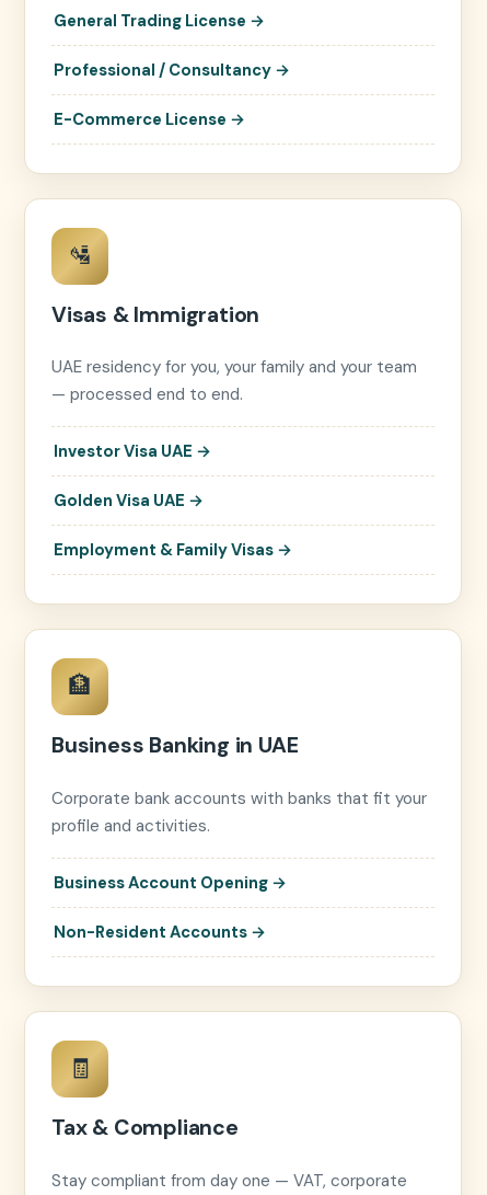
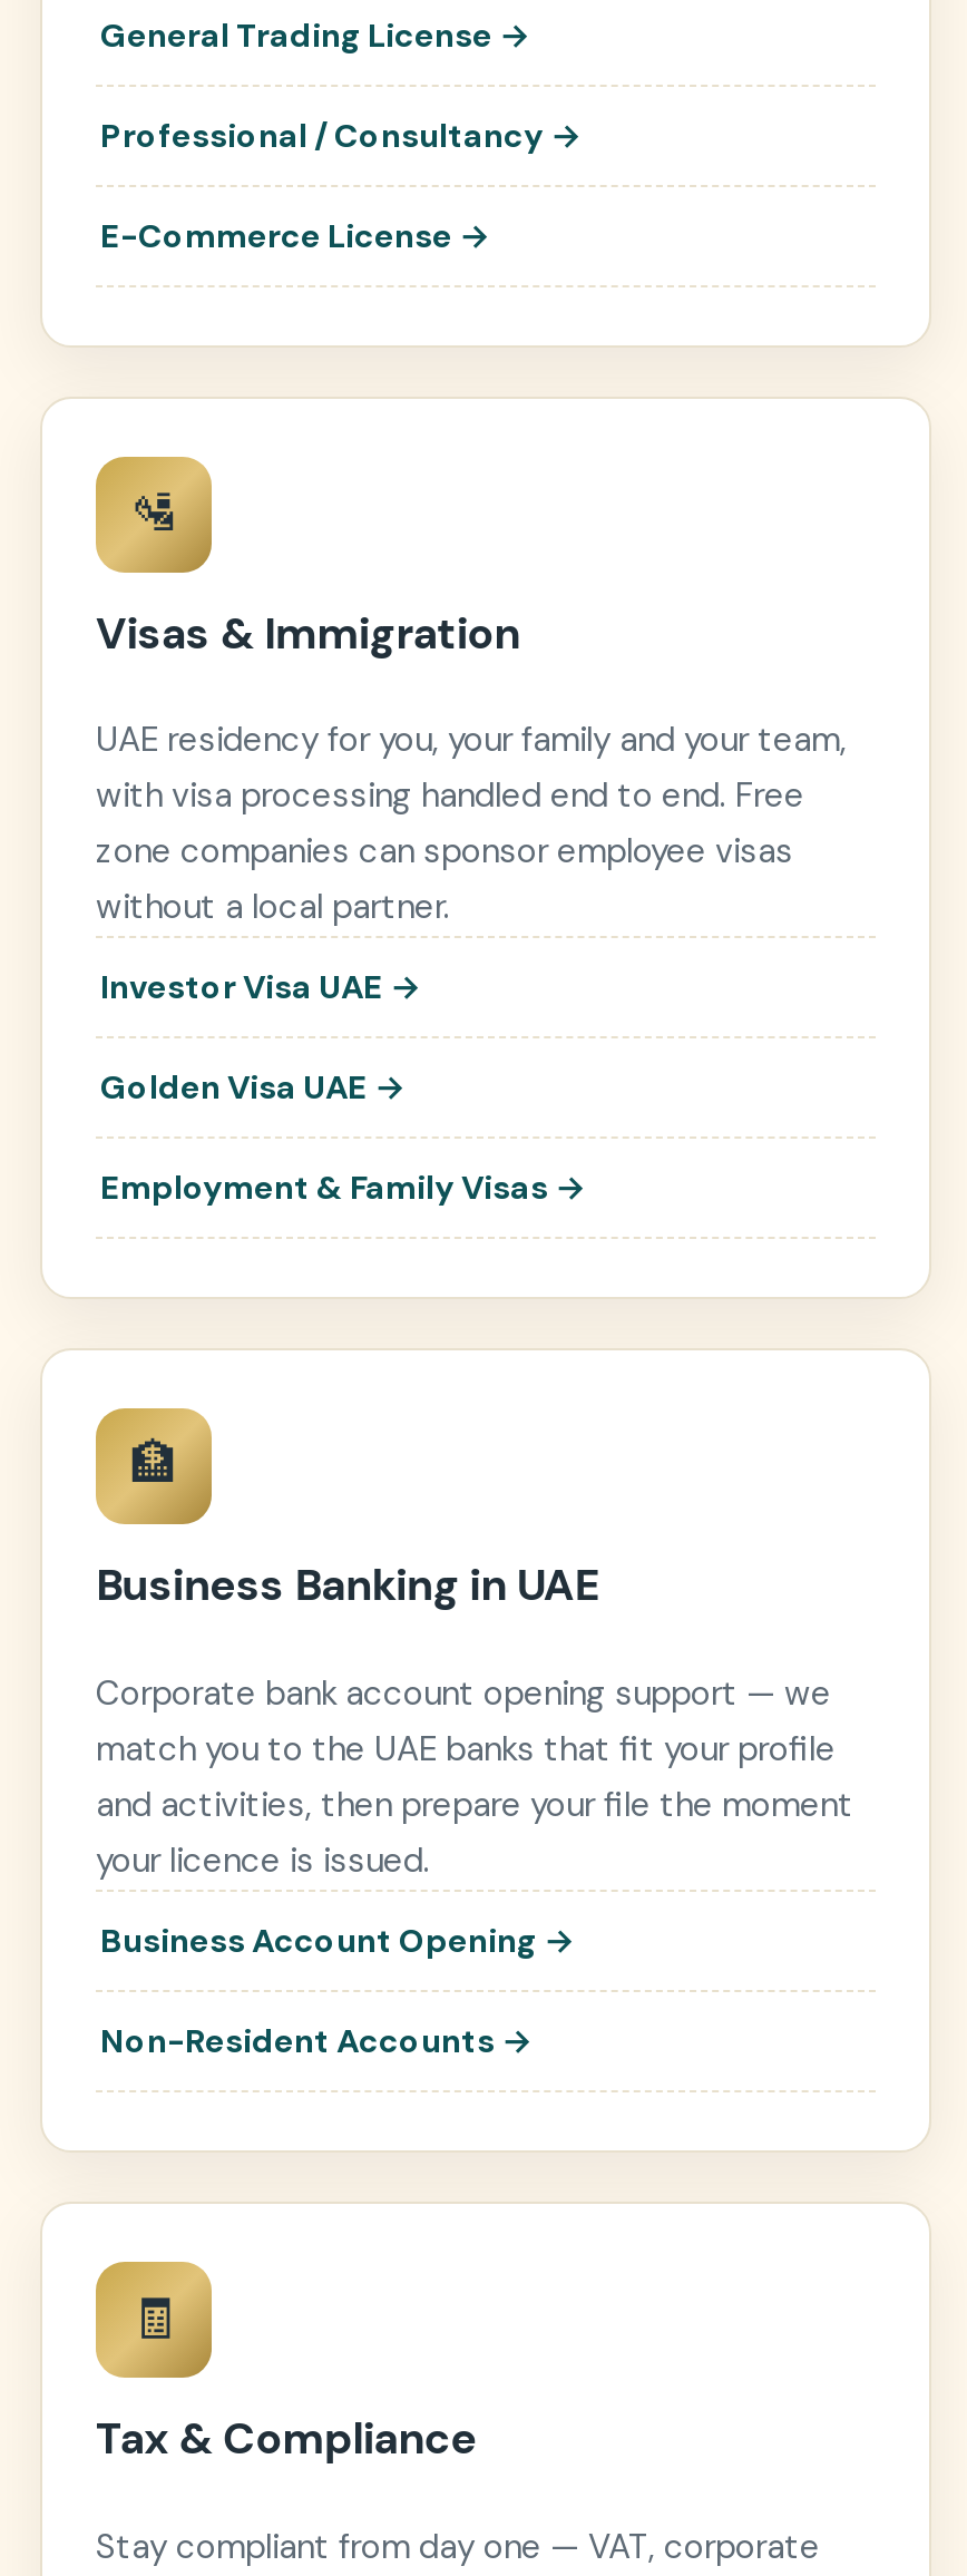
- UAE residency for you, your family and your team
- — processed end to end.
+ UAE residency for you, your family and your team,
+ with visa processing handled end to end. Free
+ zone companies can sponsor employee visas
+ without a local partner.

- Corporate bank accounts with banks that fit your
- profile and activities.
+ Corporate bank account opening support — we
+ match you to the UAE banks that fit your profile
+ and activities, then prepare your file the moment
+ your licence is issued.
